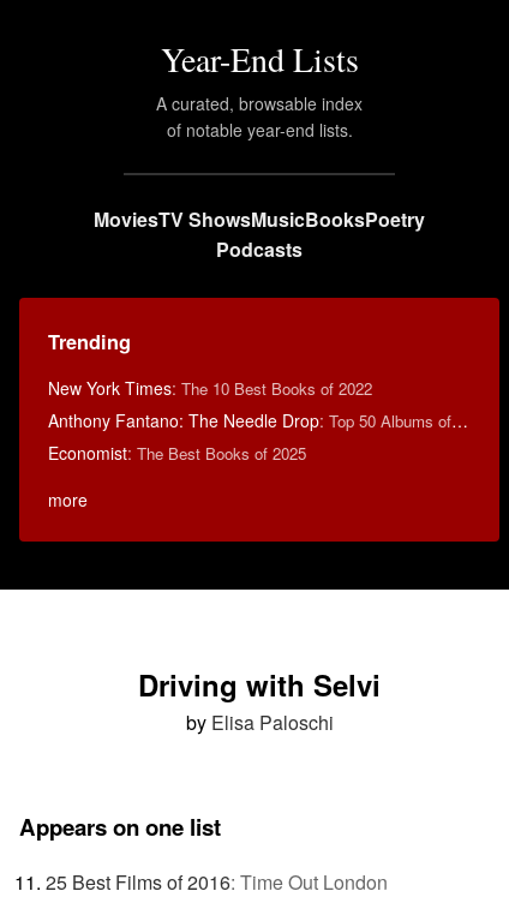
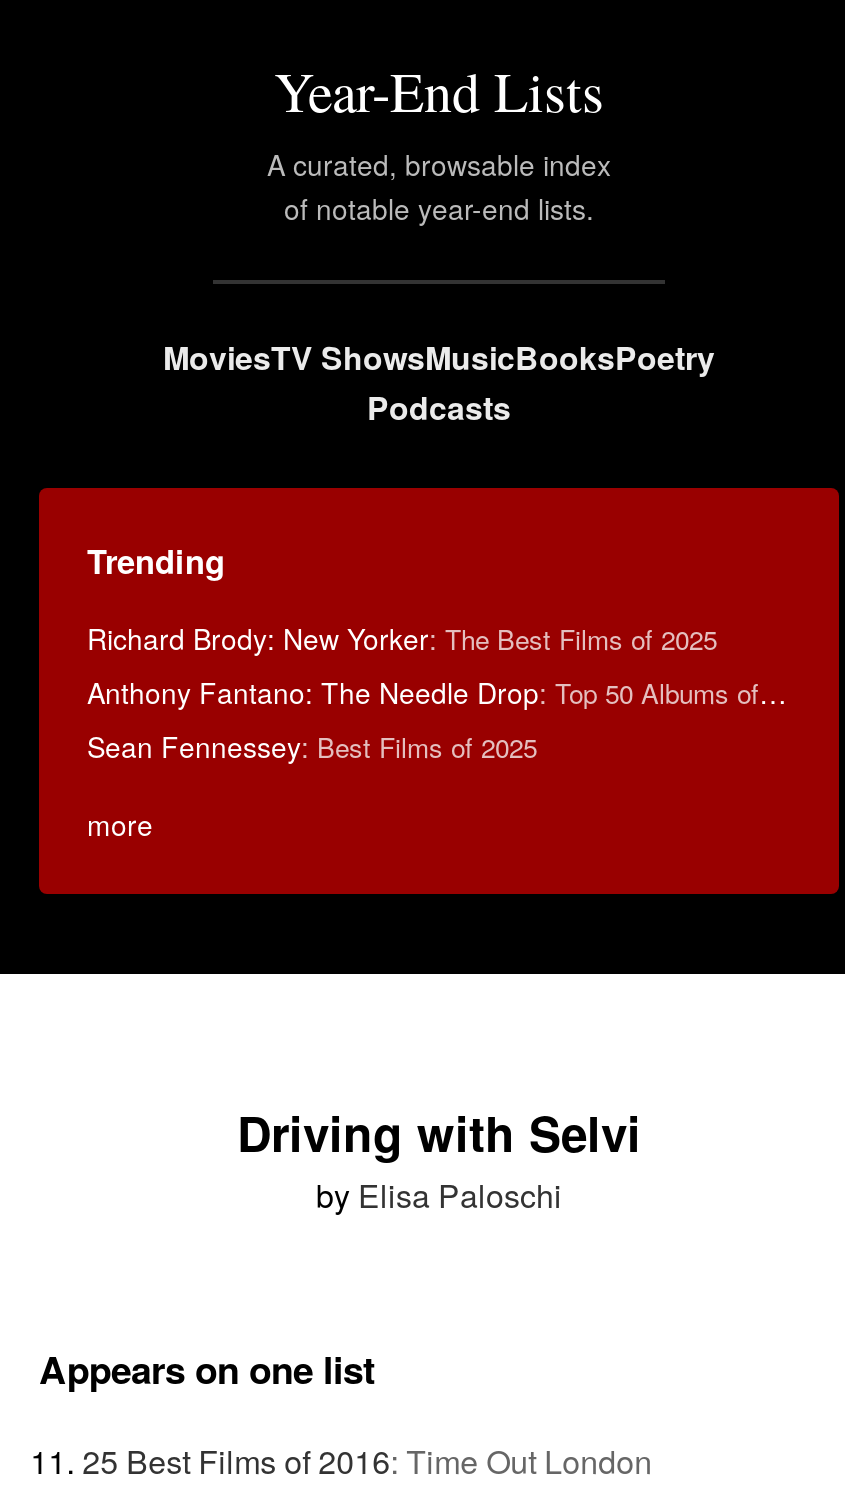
- New York Times: The 10 Best Books of 2022
+ Richard Brody: New Yorker: The Best Films of 2025

- Economist: The Best Books of 2025
+ Sean Fennessey: Best Films of 2025
